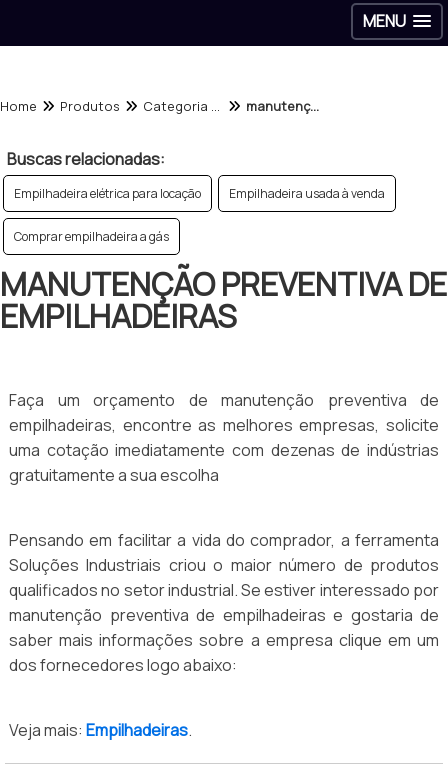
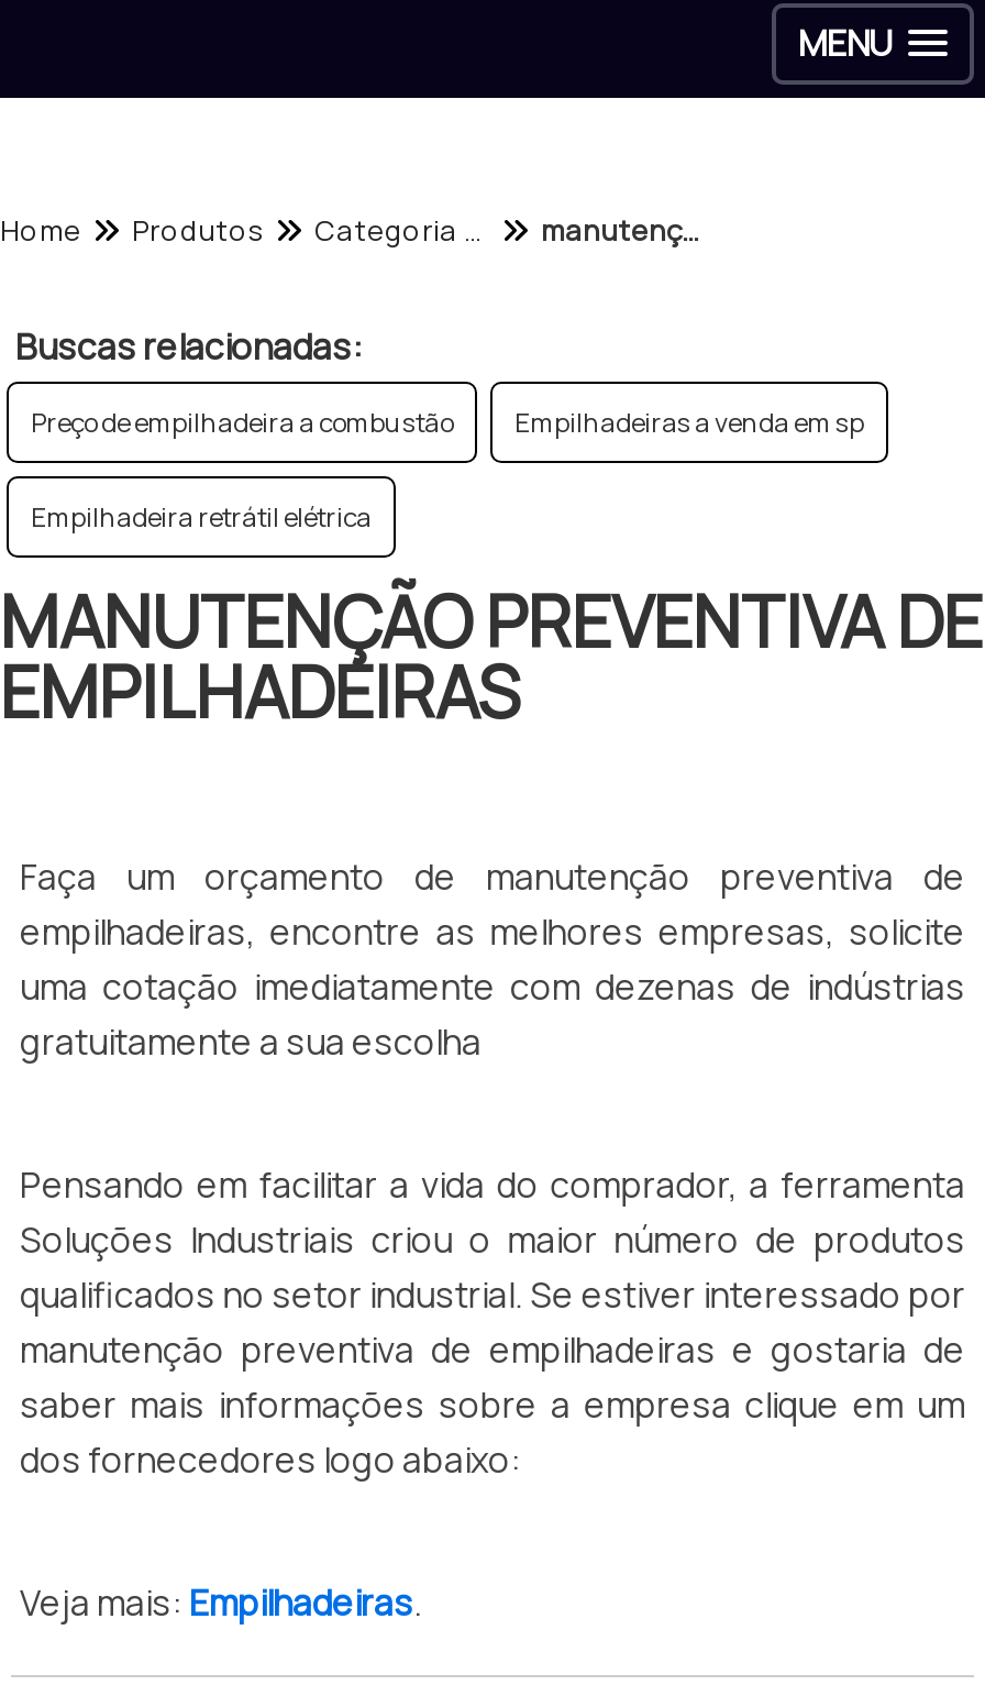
- Empilhadeira elétrica para locação
- Empilhadeira usada à venda
+ Preço de empilhadeira a combustão
+ Empilhadeiras a venda em sp

- Comprar empilhadeira a gás
+ Empilhadeira retrátil elétrica
